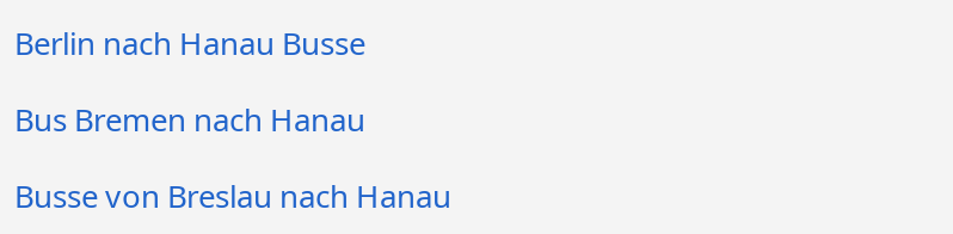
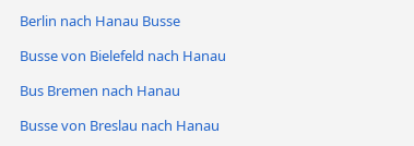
+ Busse von Bielefeld nach Hanau
